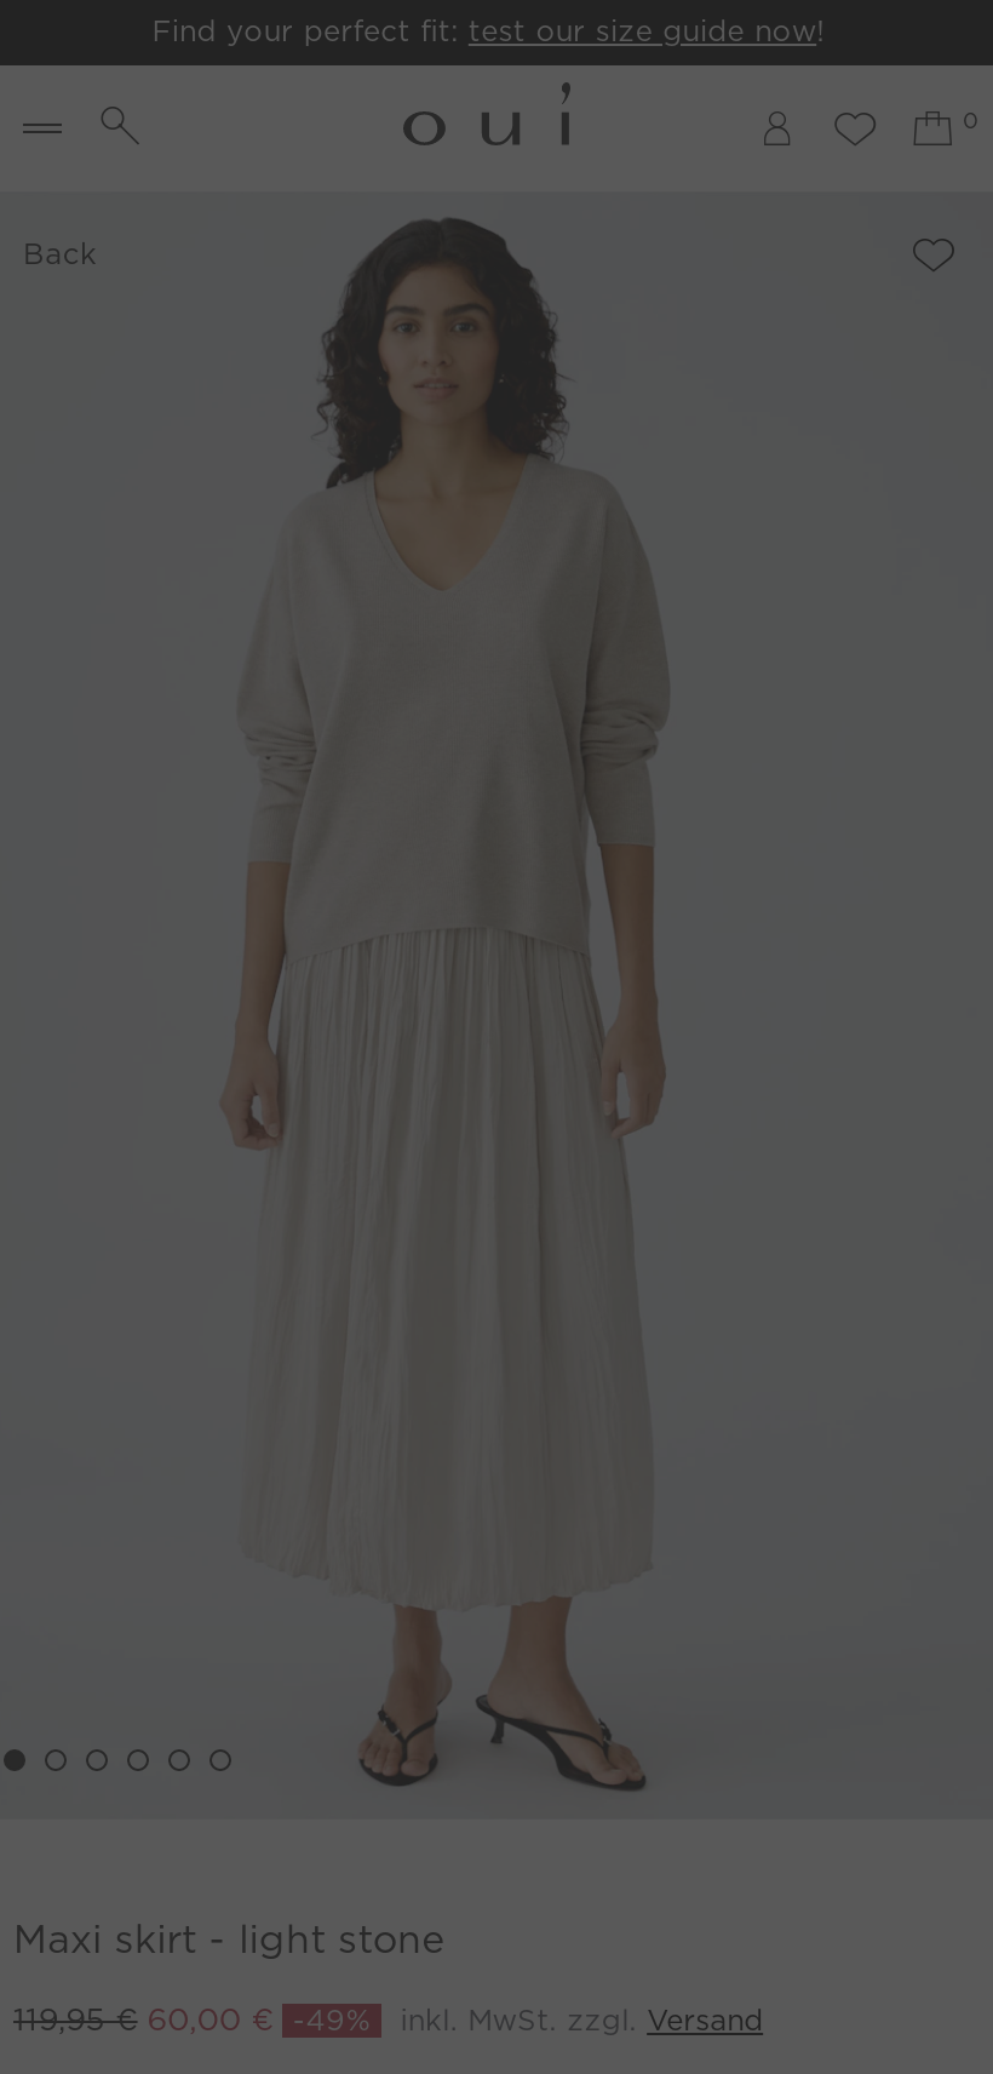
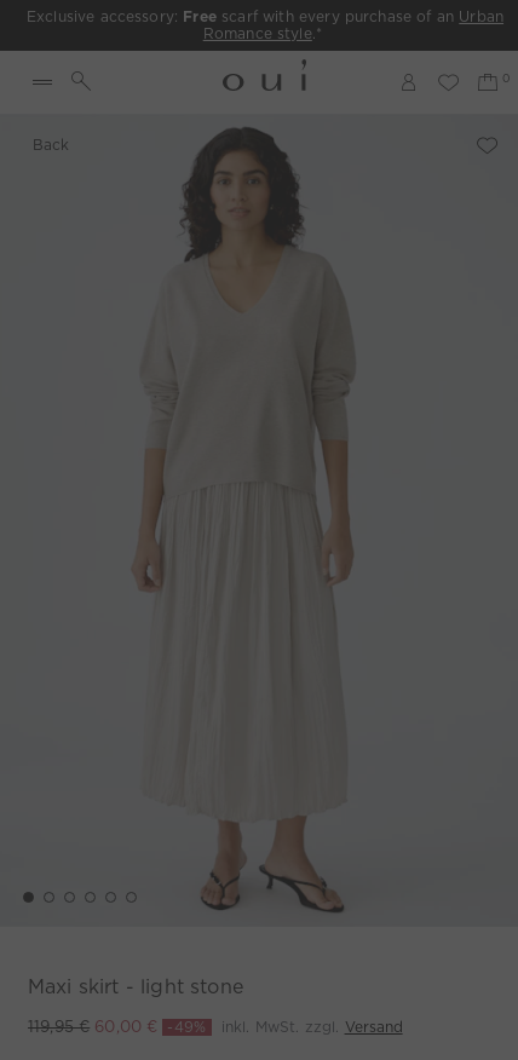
- Find your perfect fit: test our size guide now!
+ Exclusive accessory: Free scarf with every purchase of an Urban
+ Romance style.*
